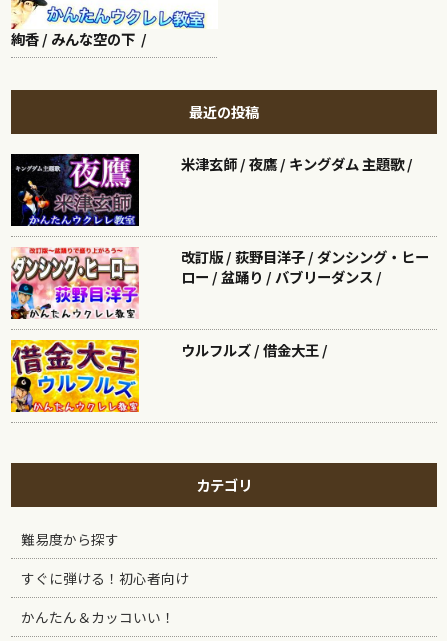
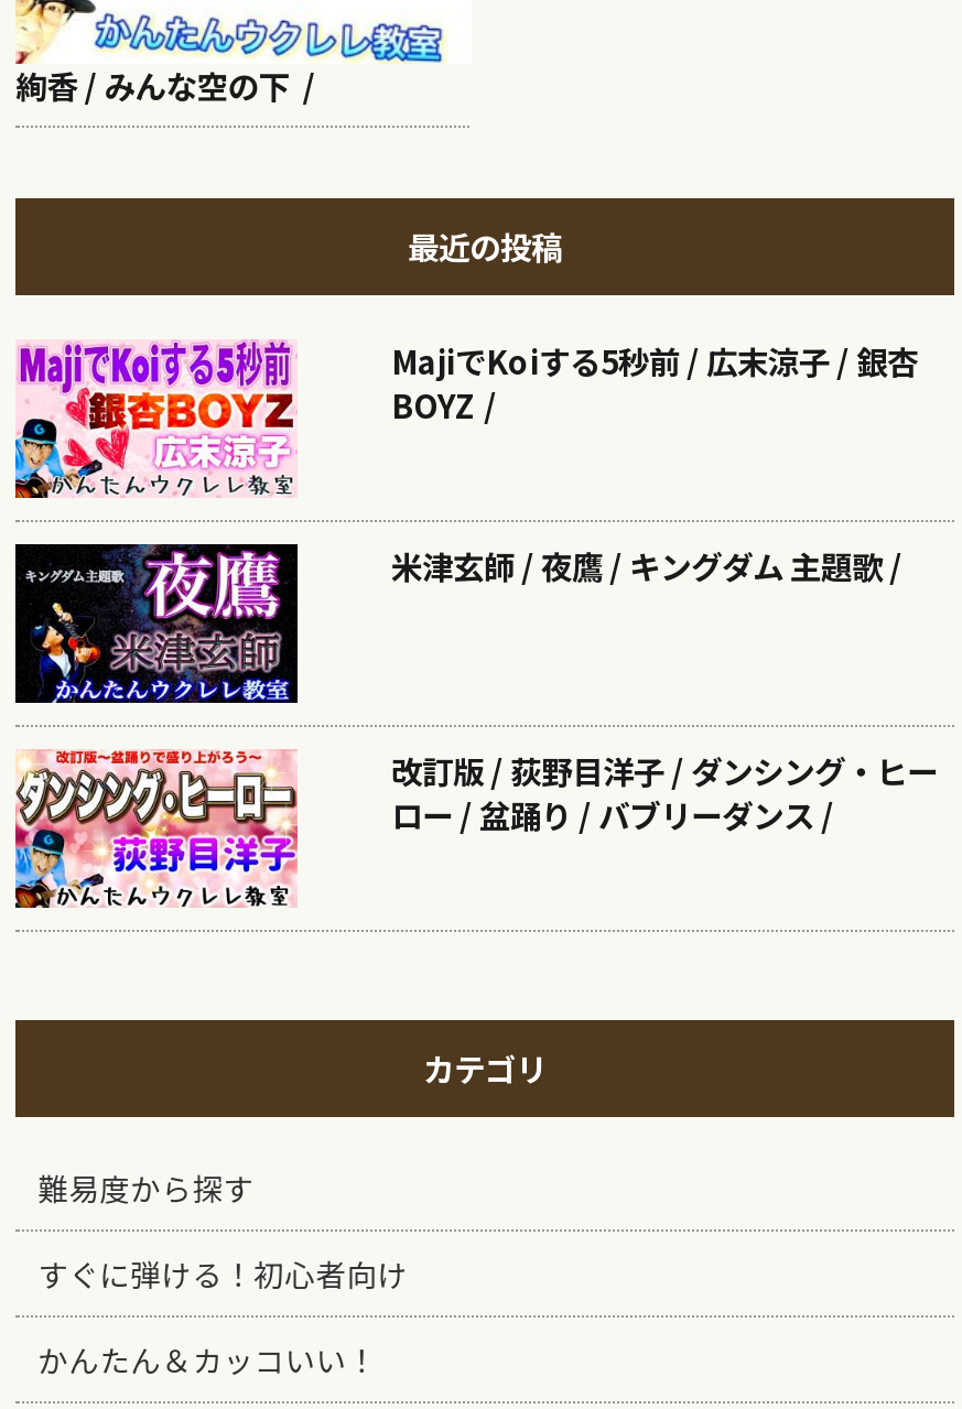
+ [image]

+ MajiでKoiする5秒前 / 広末涼子 / 銀杏
+ BOYZ /

moved down: 米津玄師 / 夜鷹 / キングダム 主題歌 / | 改訂版 / 荻野目洋子 / ダンシング・ヒー | ロー / 盆踊り / バブリーダンス /

- [image]

- ウルフルズ / 借金大王 /
